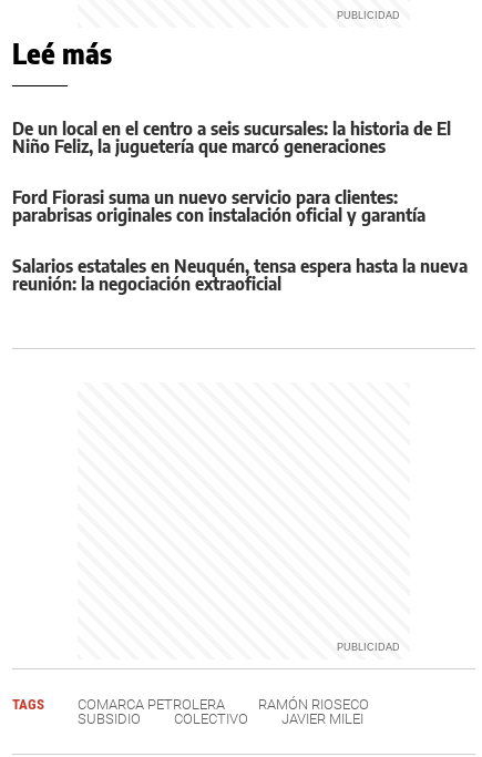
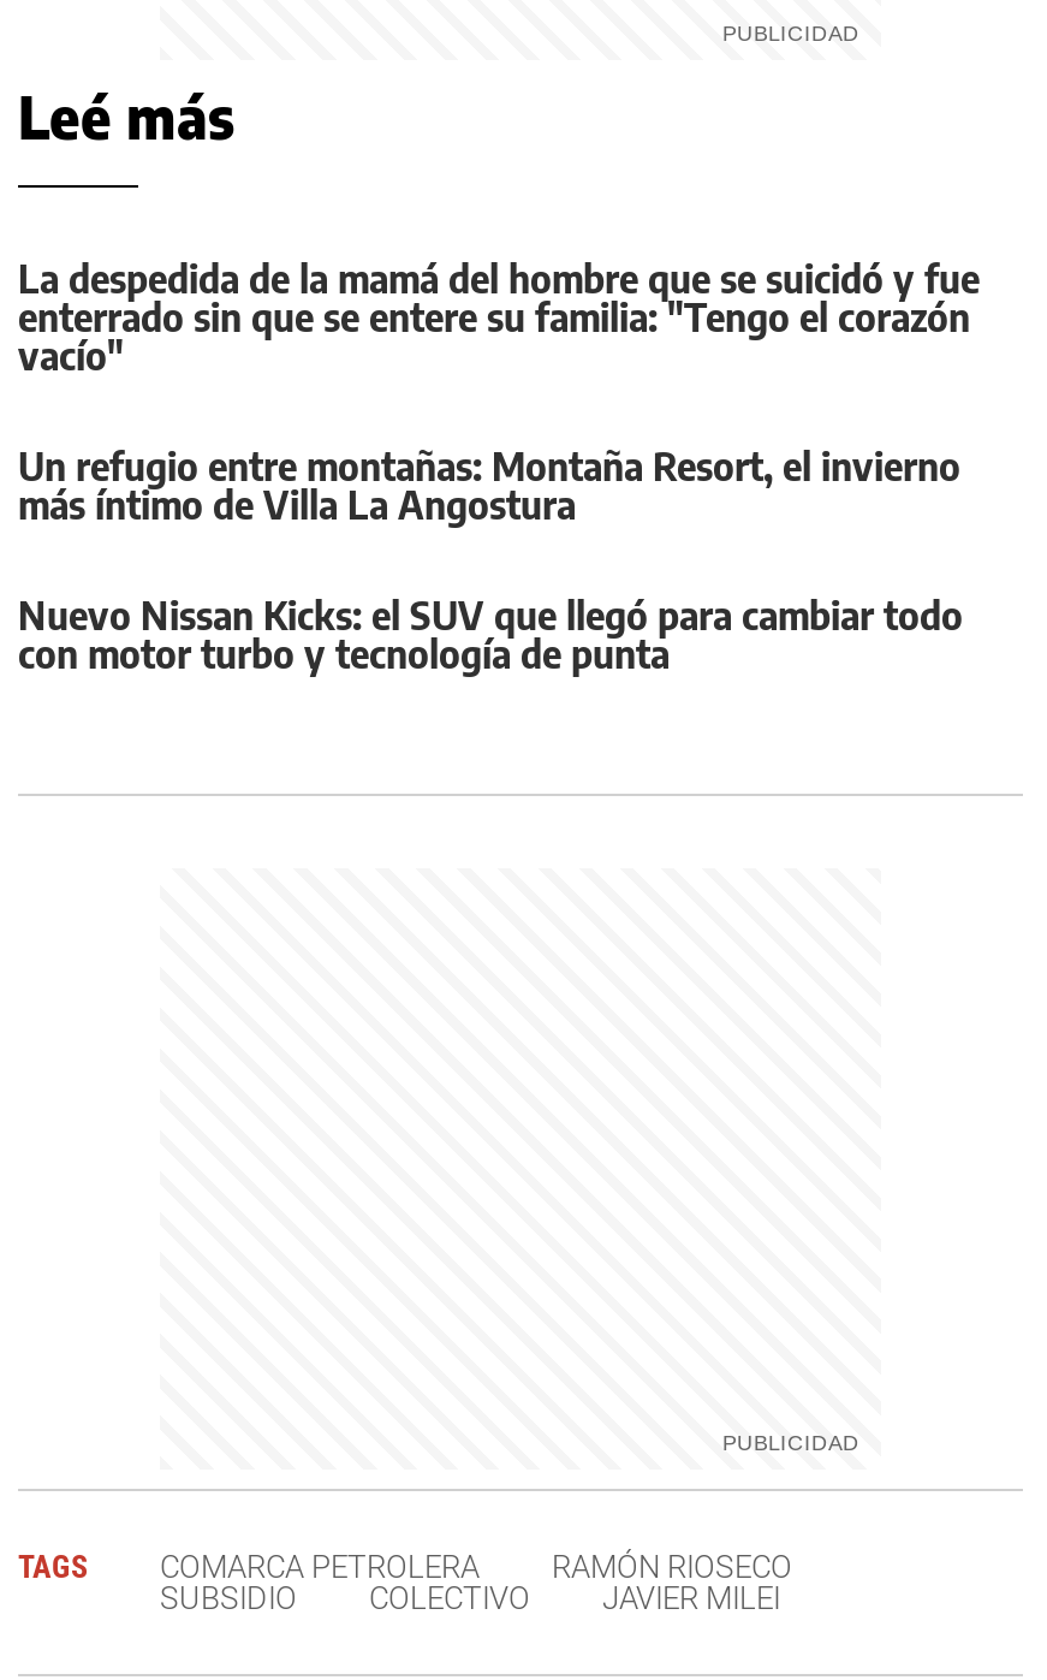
- De un local en el centro a seis sucursales: la historia de El
- Niño Feliz, la juguetería que marcó generaciones
+ La despedida de la mamá del hombre que se suicidó y fue
+ enterrado sin que se entere su familia: "Tengo el corazón
+ vacío"

- Ford Fiorasi suma un nuevo servicio para clientes:
- parabrisas originales con instalación oficial y garantía
+ Un refugio entre montañas: Montaña Resort, el invierno
+ más íntimo de Villa La Angostura

- Salarios estatales en Neuquén, tensa espera hasta la nueva
- reunión: la negociación extraoficial
+ Nuevo Nissan Kicks: el SUV que llegó para cambiar todo
+ con motor turbo y tecnología de punta
